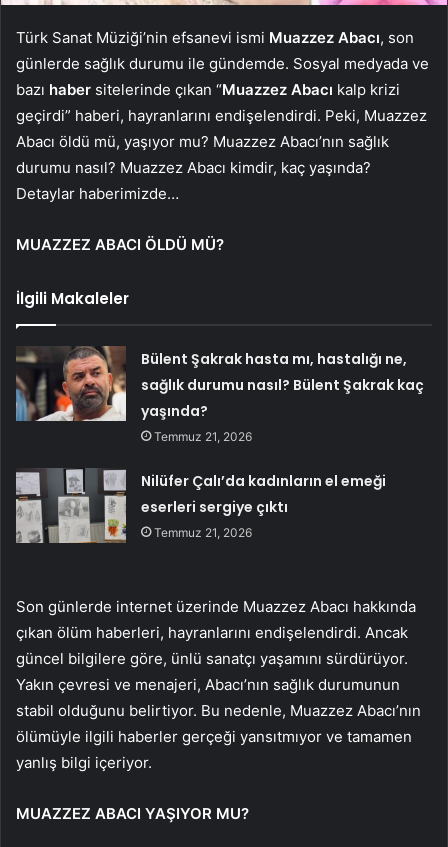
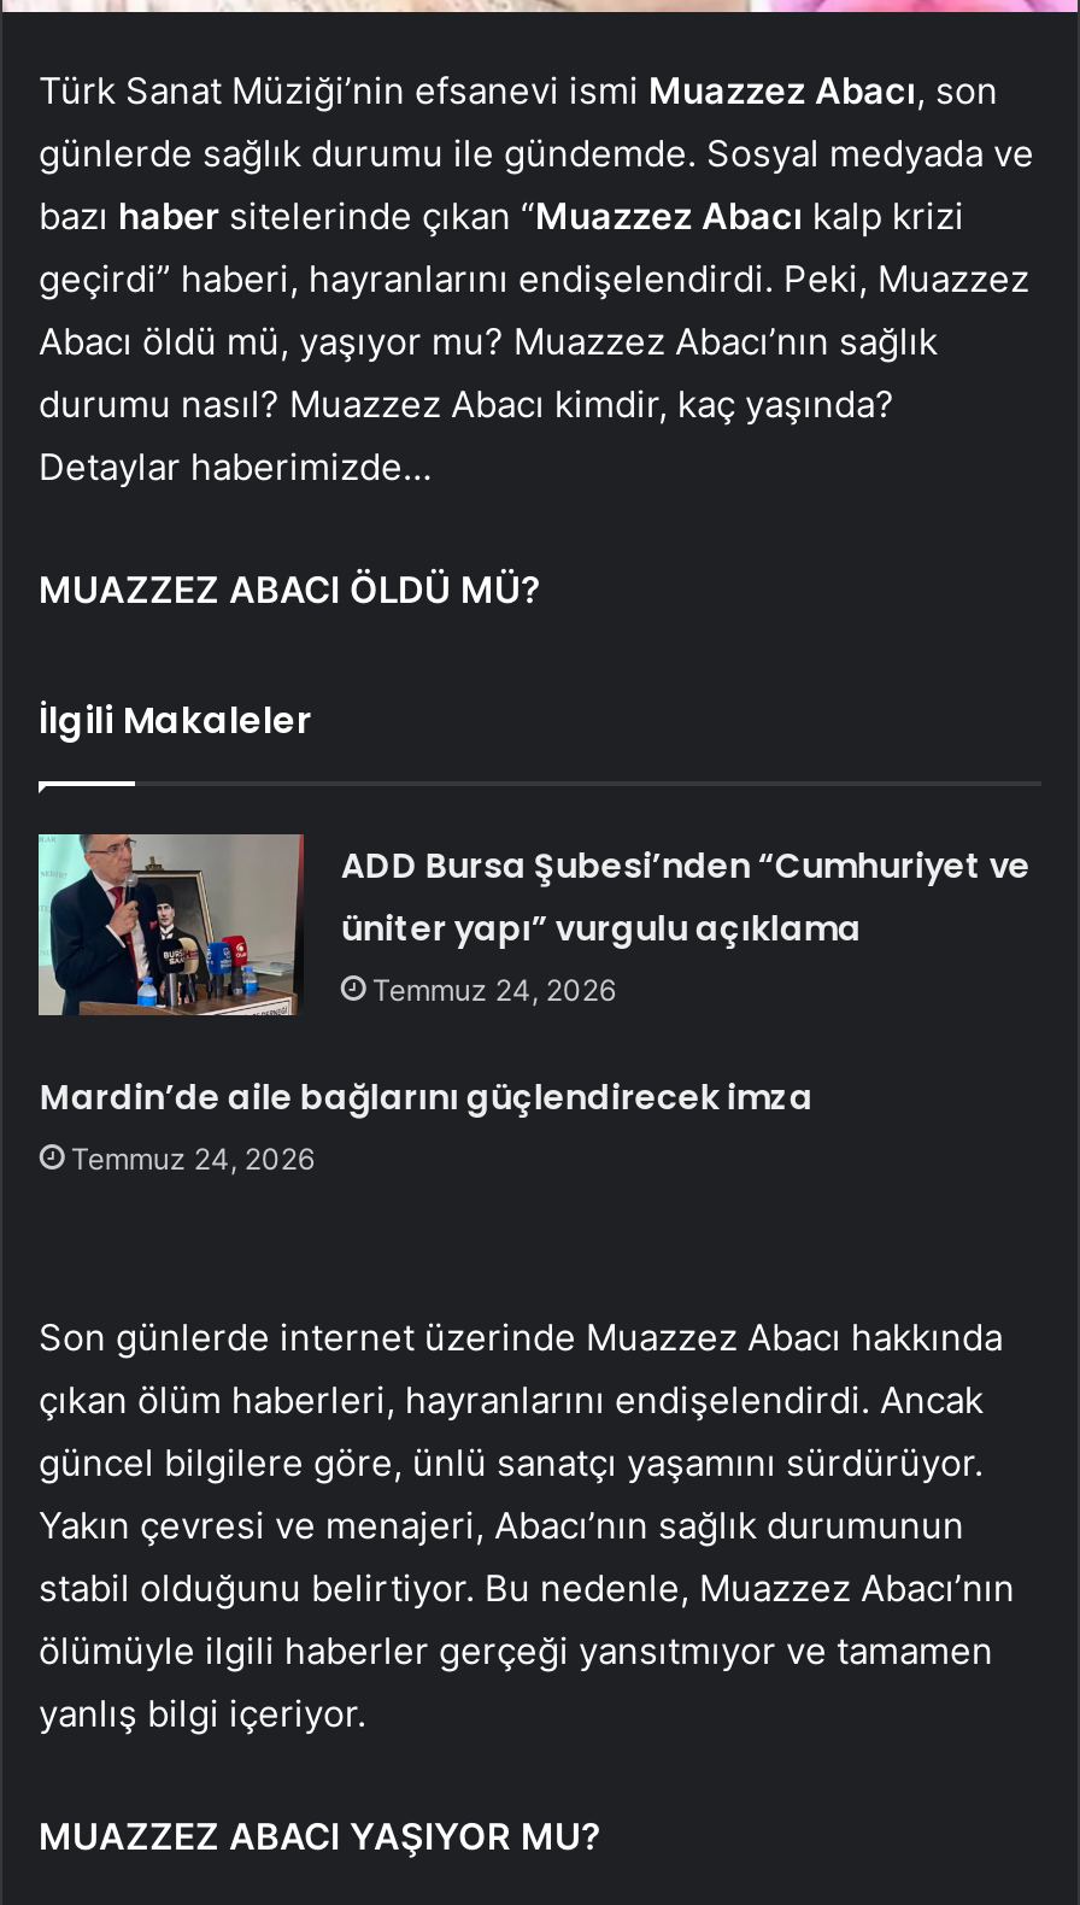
- [image]
- Bülent Şakrak hasta mı, hastalığı ne,
- sağlık durumu nasıl? Bülent Şakrak kaç
- yaşında?
- Temmuz 21, 2026
+ [image]
+ ADD Bursa Şubesi’nden “Cumhuriyet ve
+ üniter yapı” vurgulu açıklama
+ Temmuz 24, 2026

- Nilüfer Çalı’da kadınların el emeği
- eserleri sergiye çıktı
- Temmuz 21, 2026
+ Mardin’de aile bağlarını güçlendirecek imza
+ Temmuz 24, 2026
